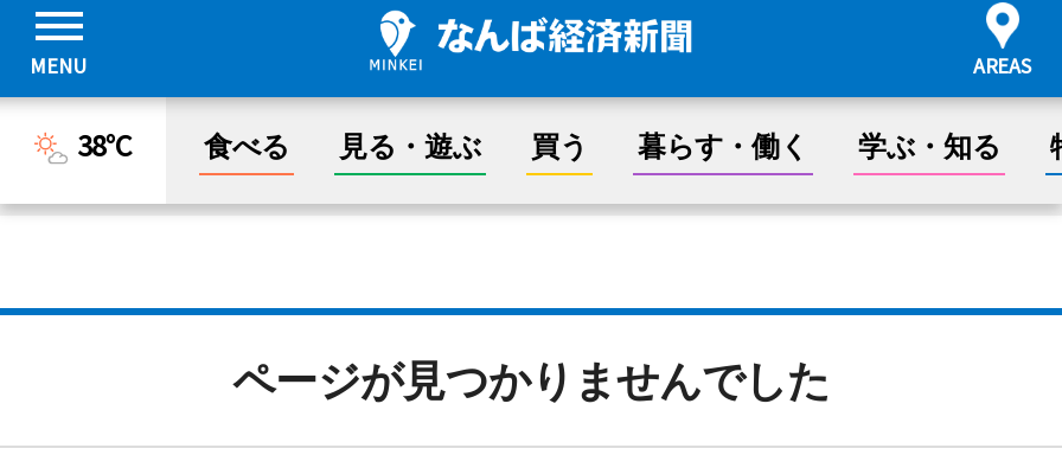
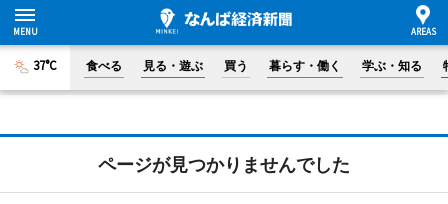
- 38°C
+ 37°C
